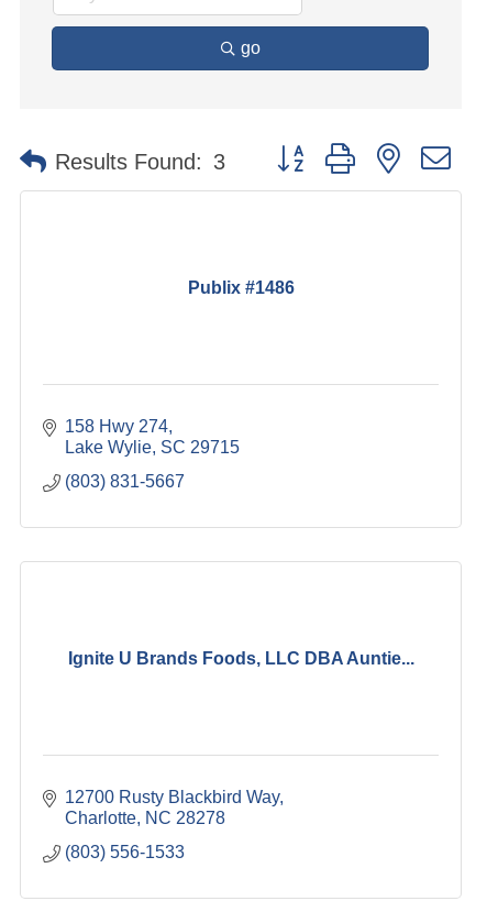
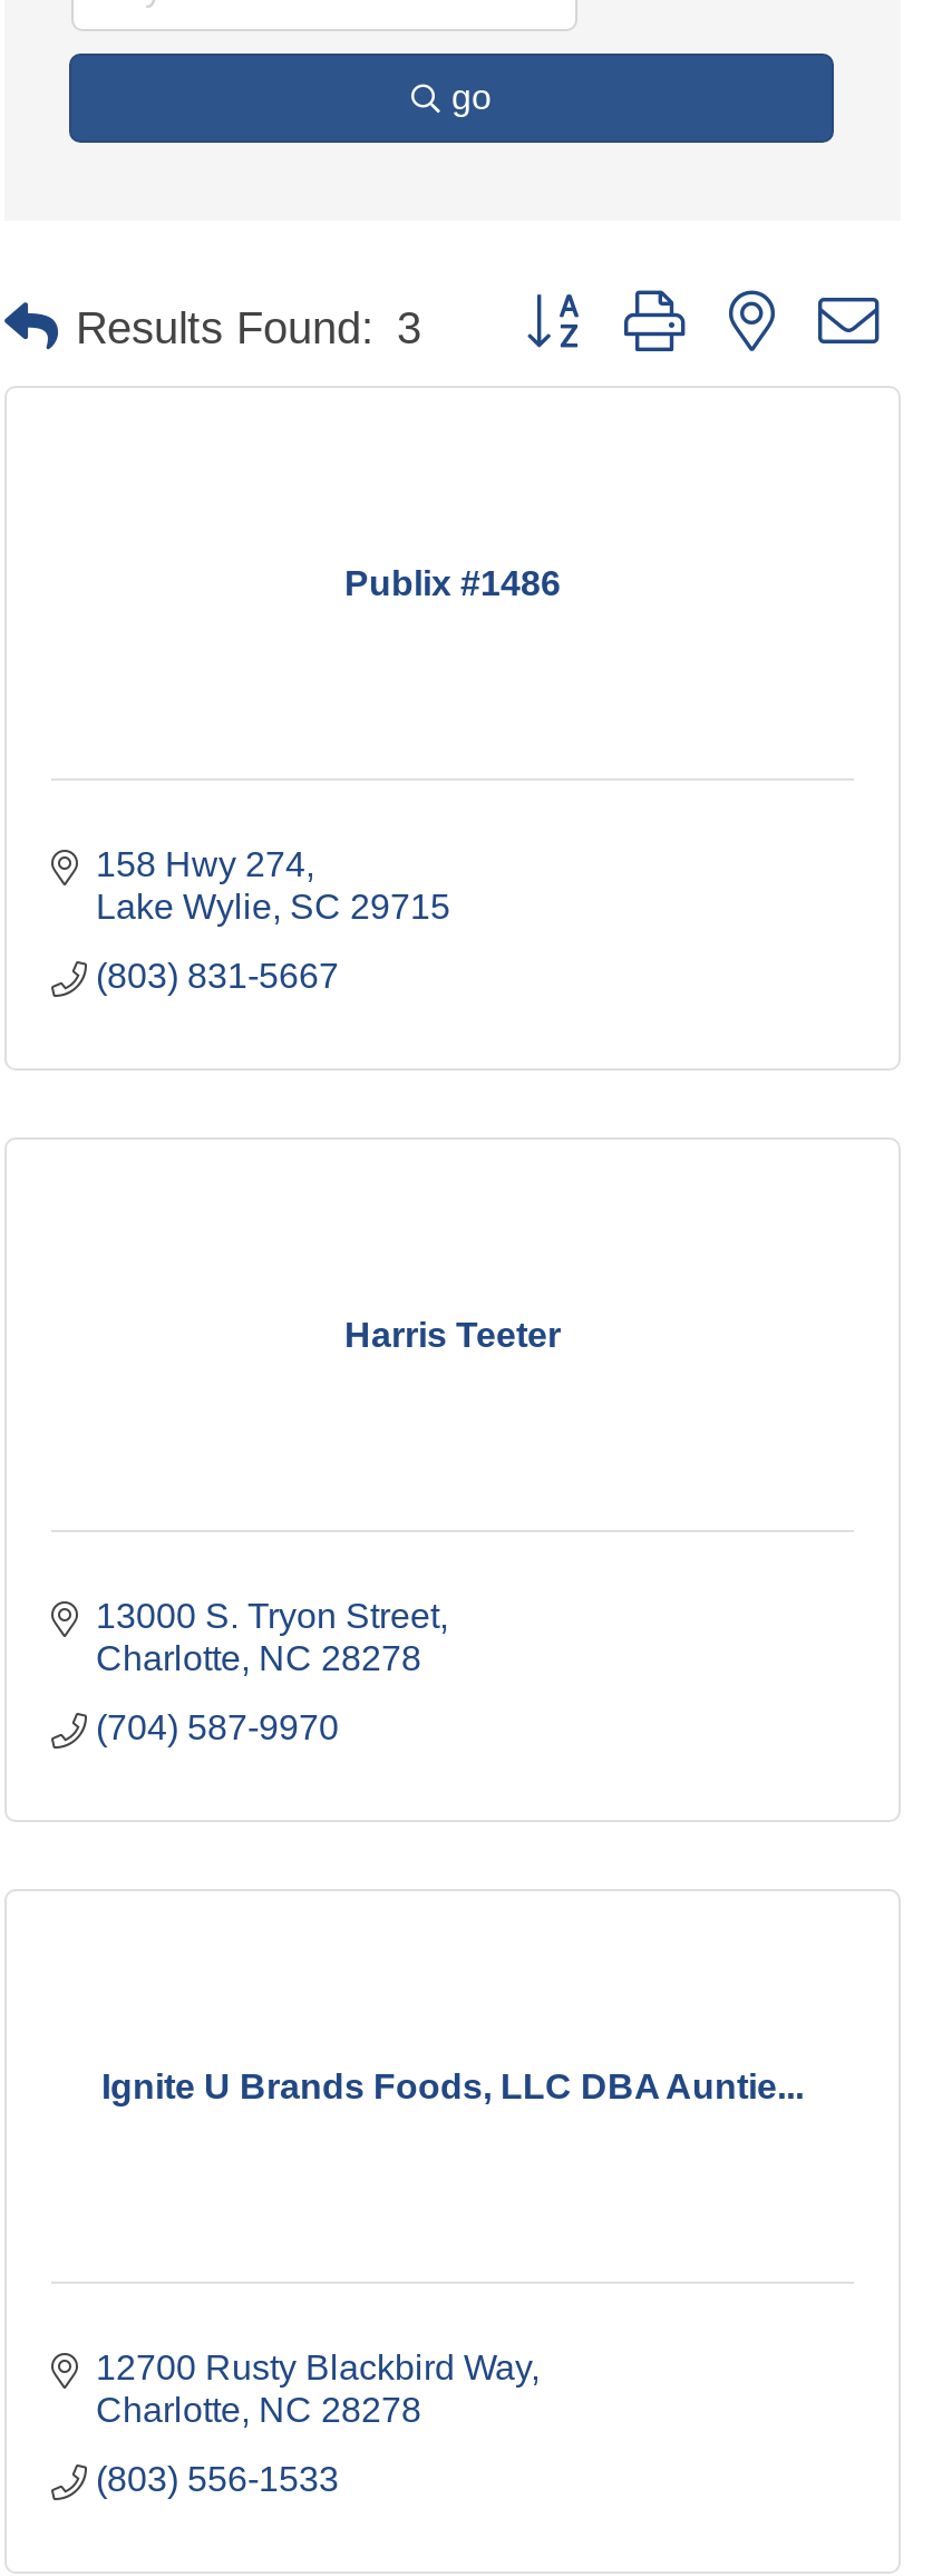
+ 13000 S. Tryon Street
+ Charlotte NC 28278
+ (704) 587-9970

+ Harris Teeter
